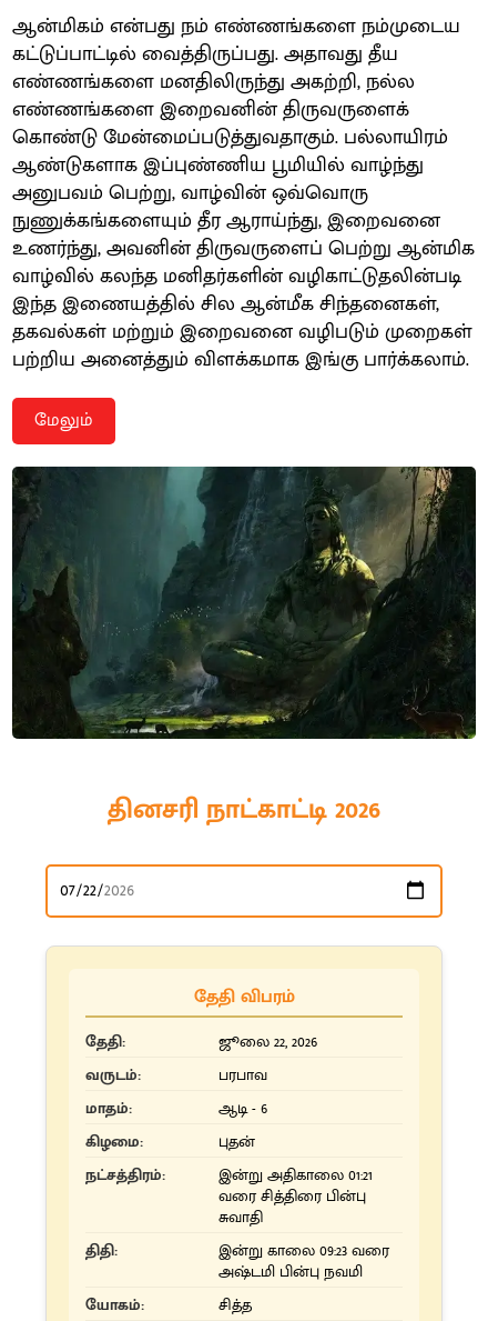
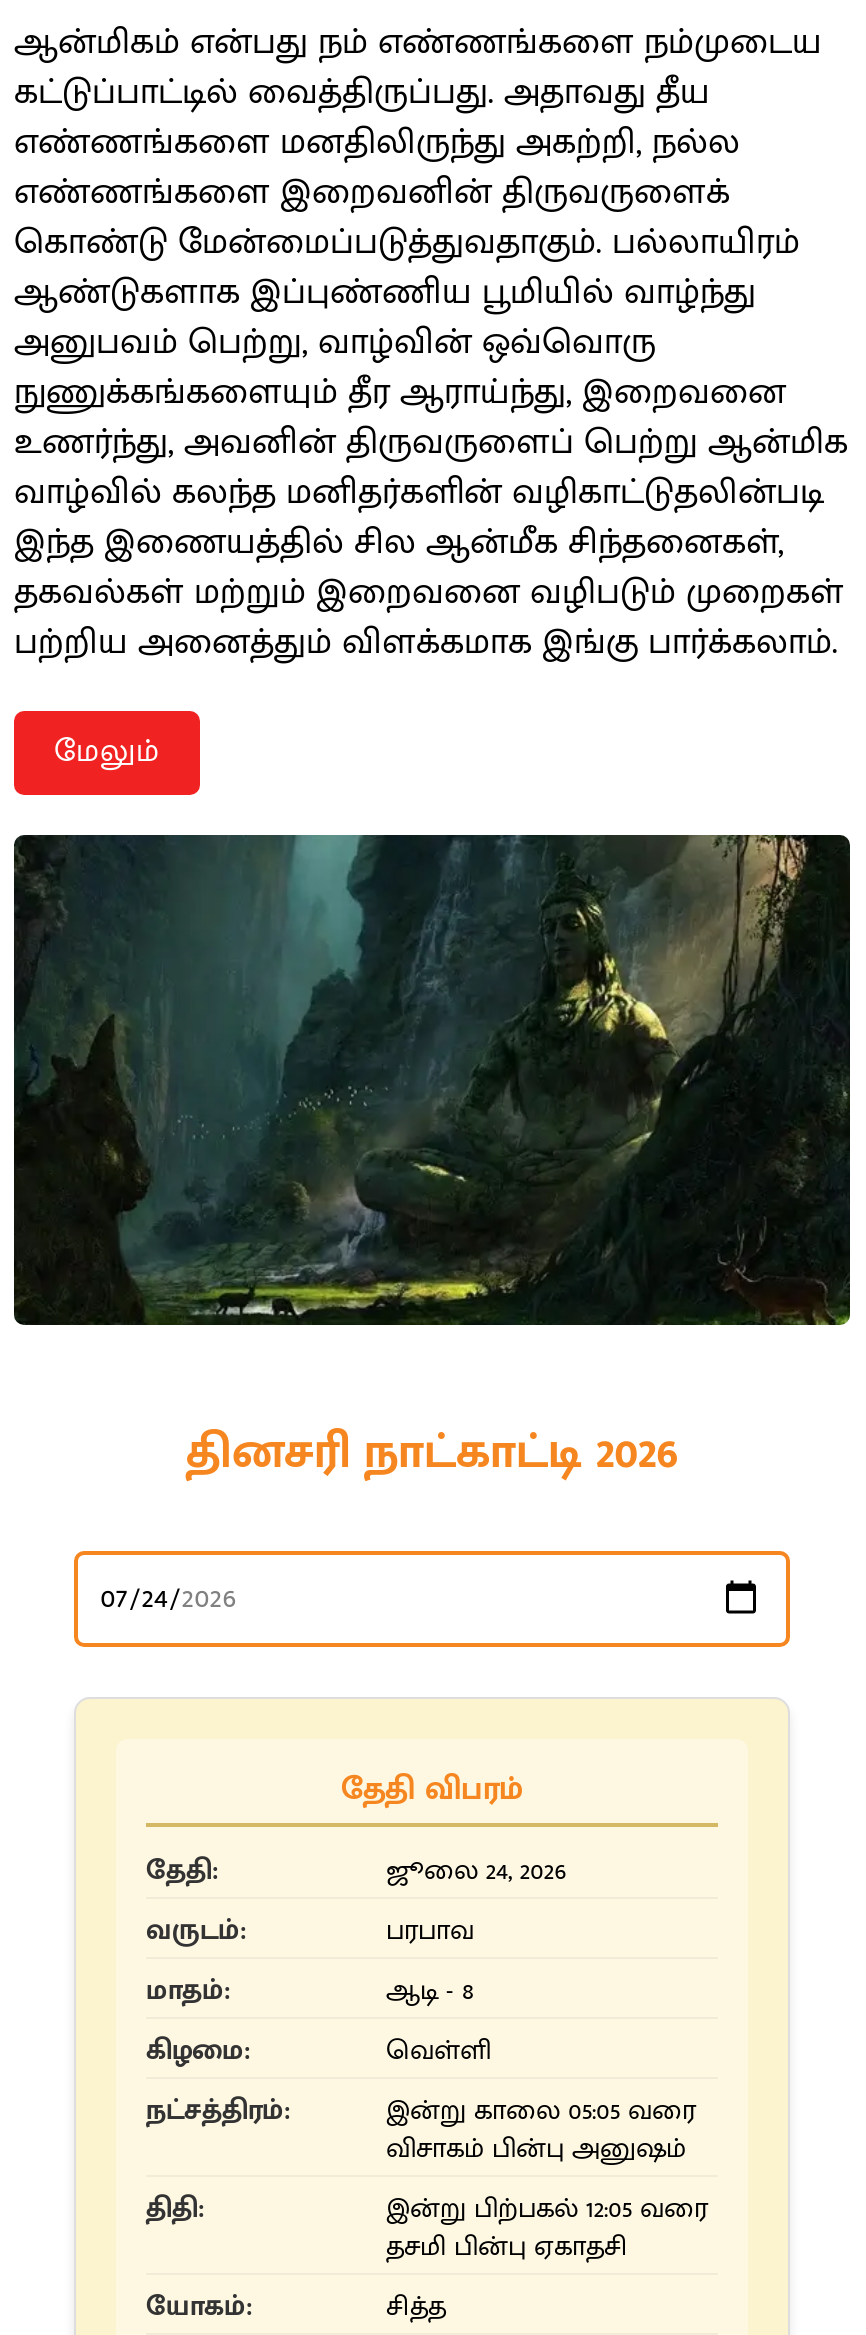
- ஜூலை 22, 2026
+ ஜூலை 24, 2026

- ஆடி - 6
+ ஆடி - 8

- புதன்
+ வெள்ளி

- இன்று அதிகாலை 01:21
- வரை சித்திரை பின்பு
- சுவாதி
+ இன்று காலை 05:05 வரை
+ விசாகம் பின்பு அனுஷம்

- இன்று காலை 09:23 வரை
+ இன்று பிற்பகல் 12:05 வரை

- அஷ்டமி பின்பு நவமி
+ தசமி பின்பு ஏகாதசி
